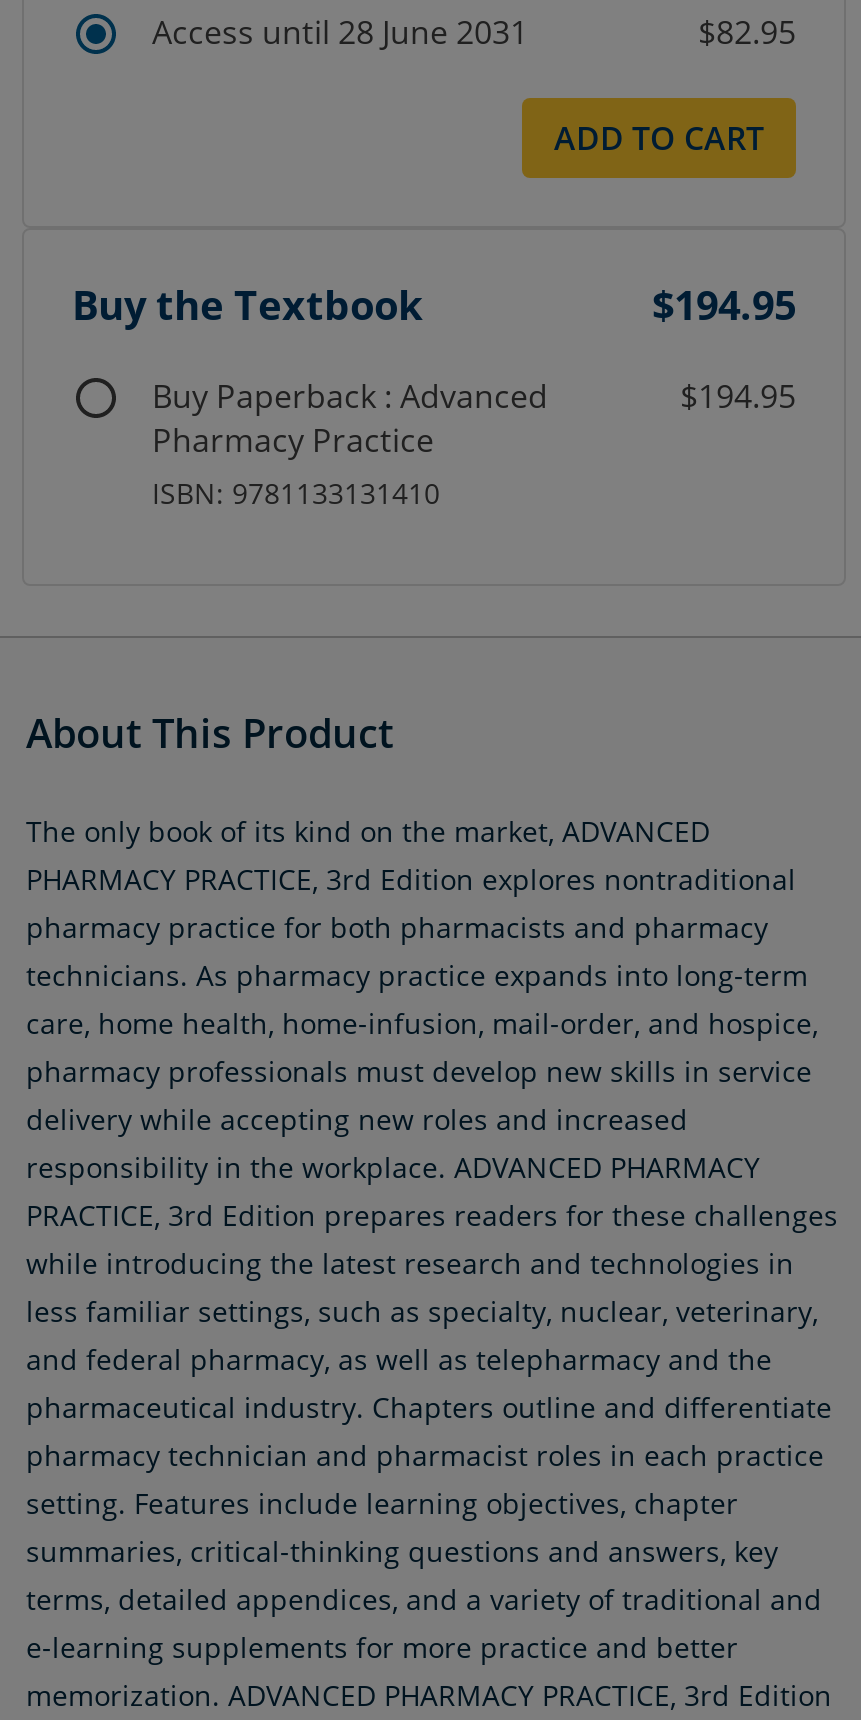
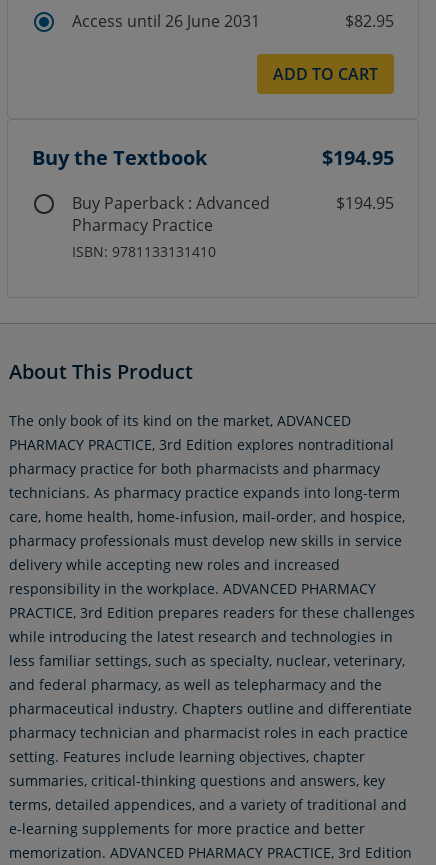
- Access until 28 June 2031
+ Access until 26 June 2031
